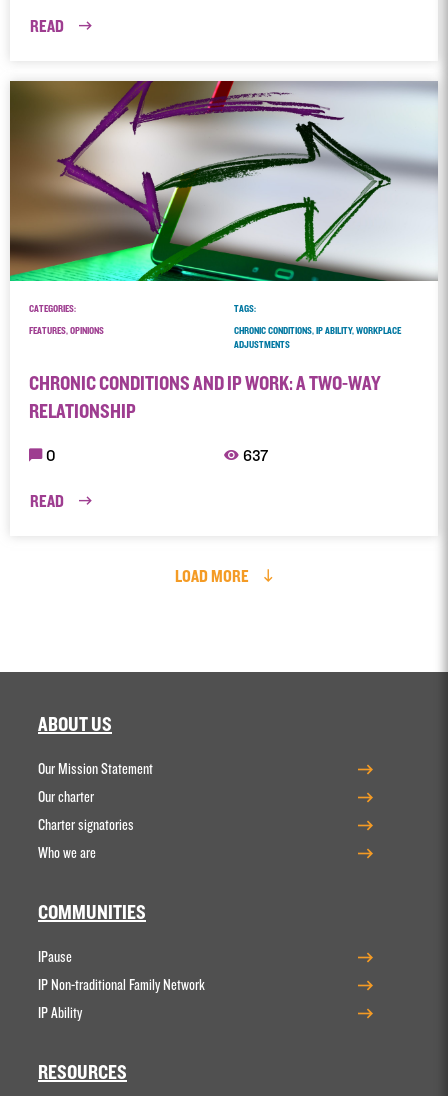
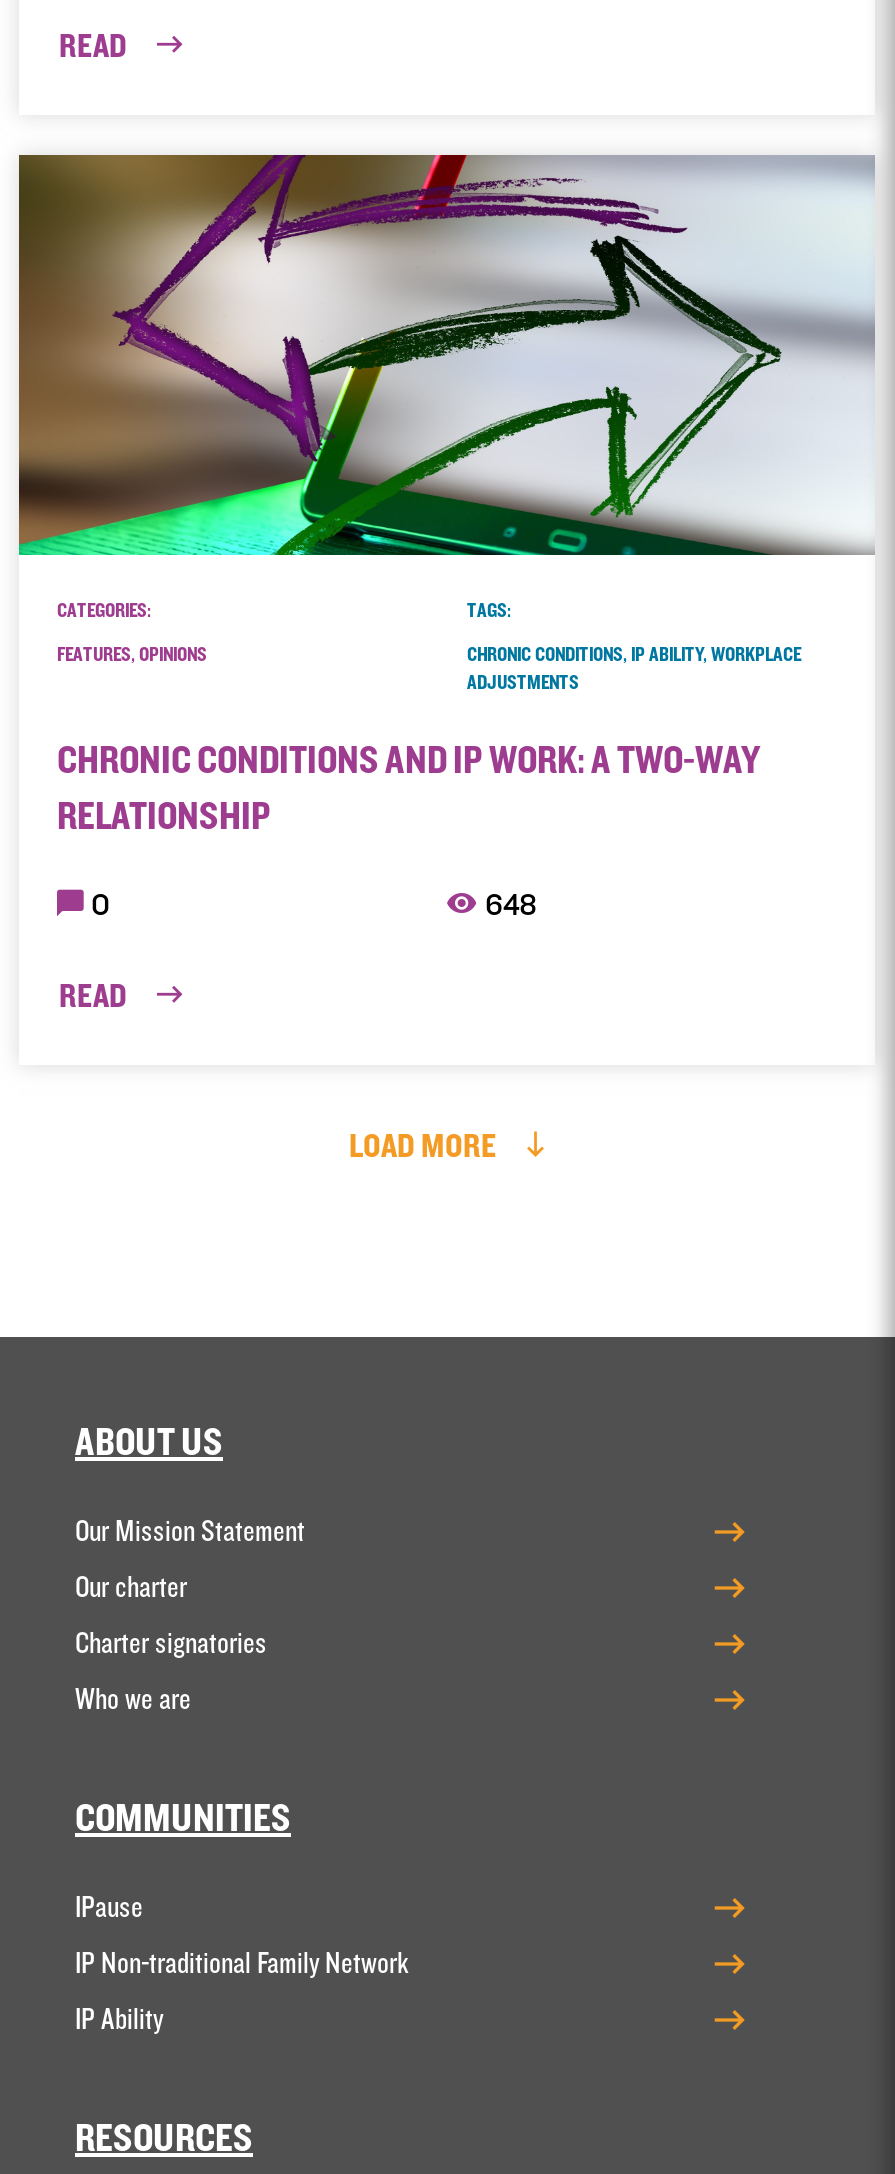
- 637
+ 648
